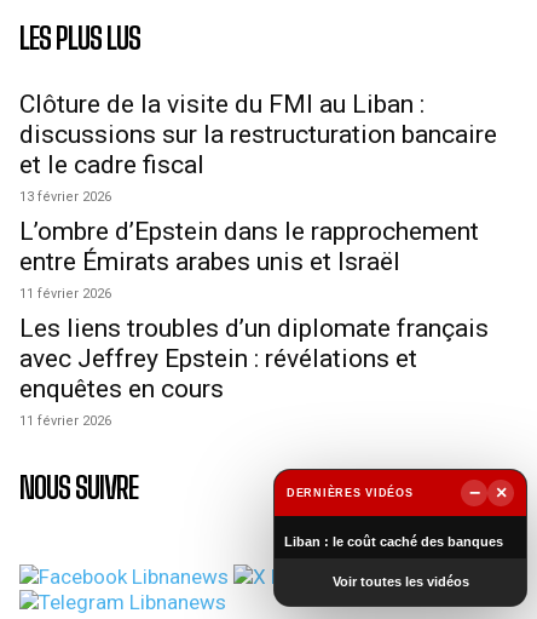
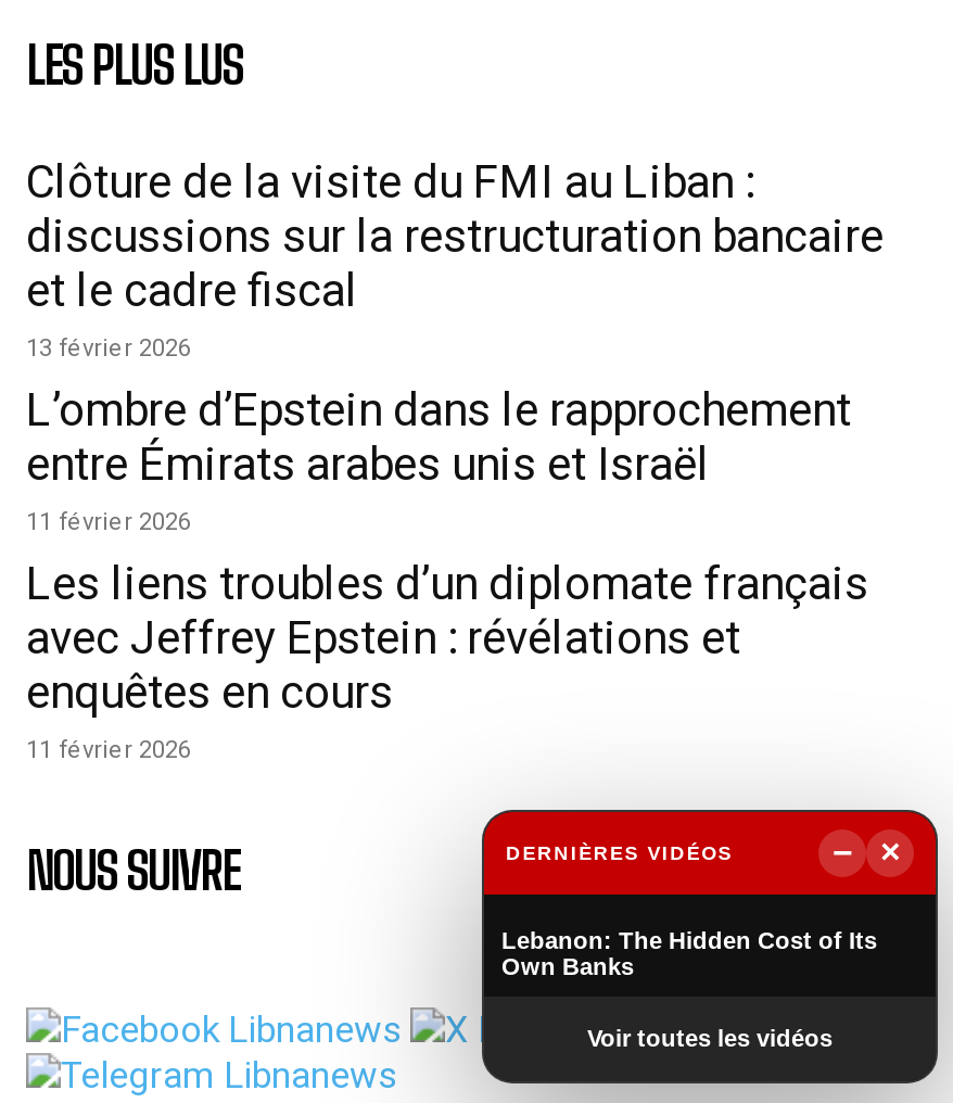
- Liban : le coût caché des banques
+ Lebanon: The Hidden Cost of Its
+ Own Banks
